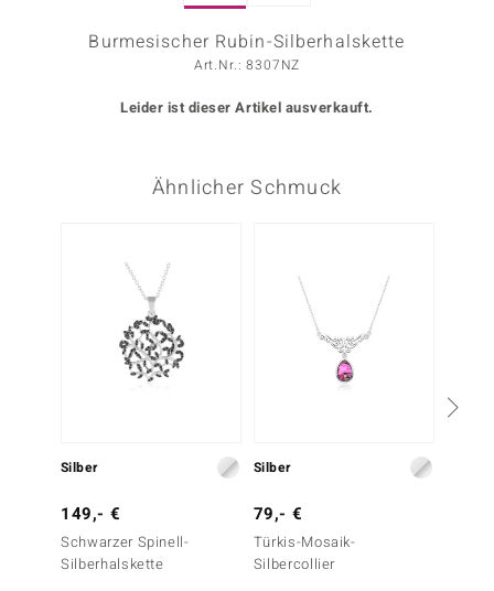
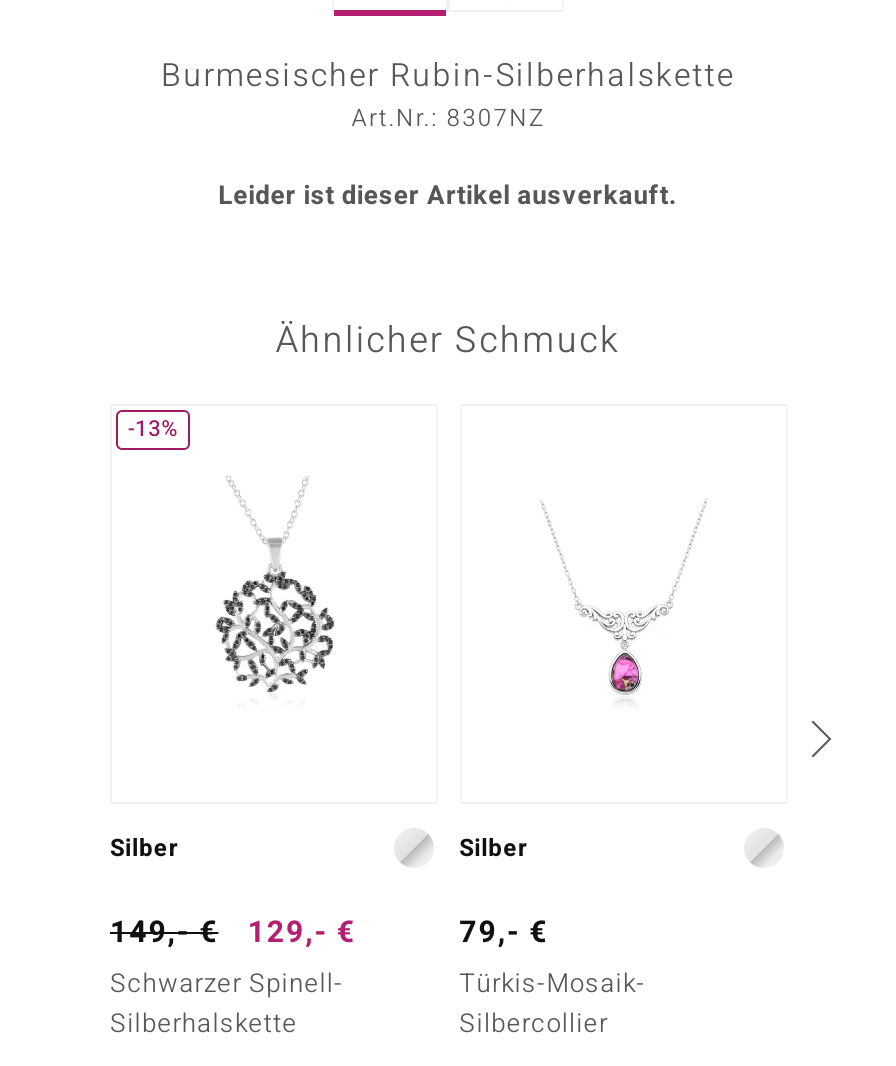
+ -13%

+ 129,- €
